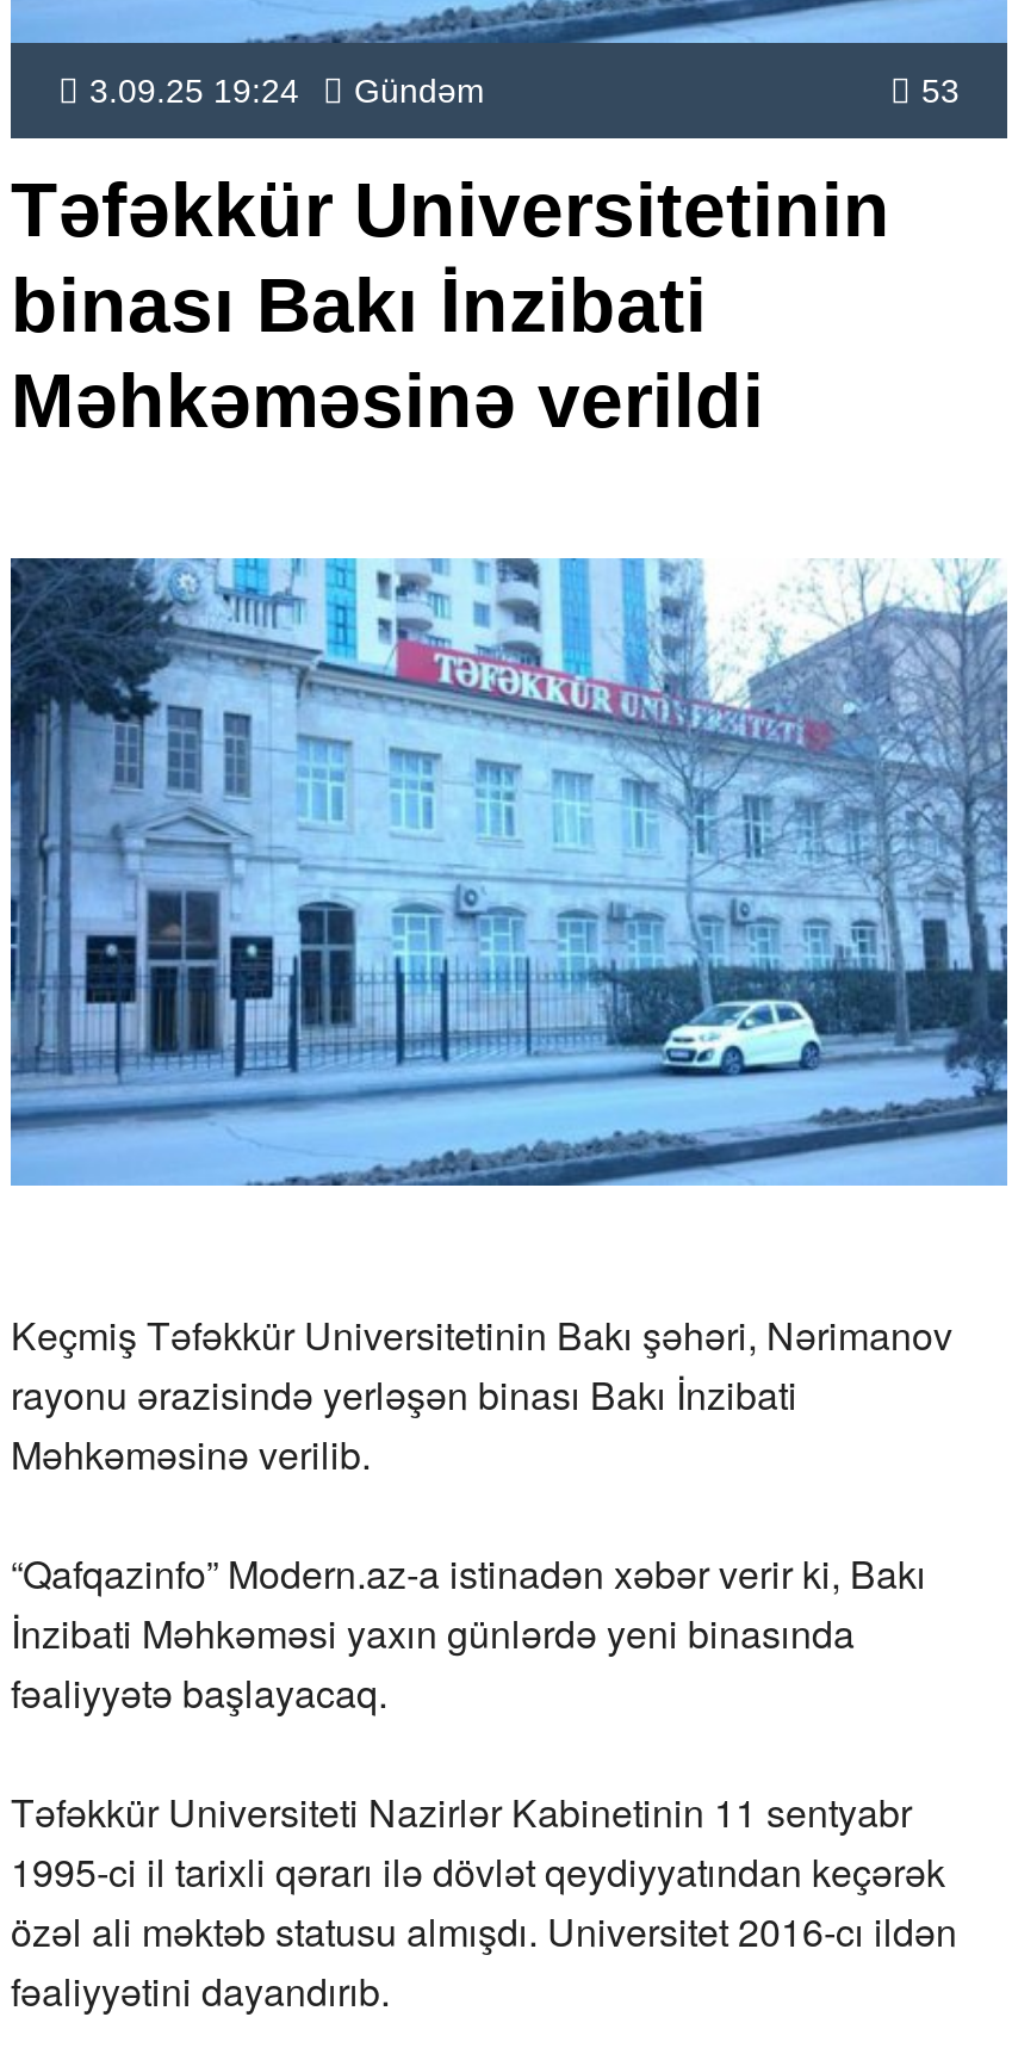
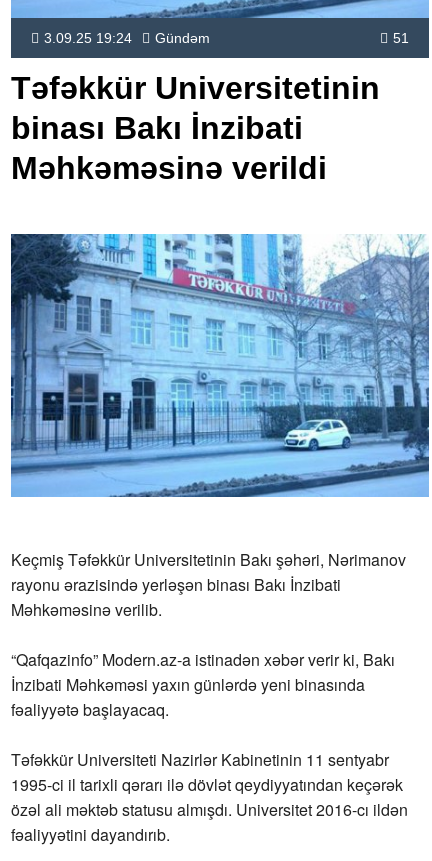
- 53
+ 51
